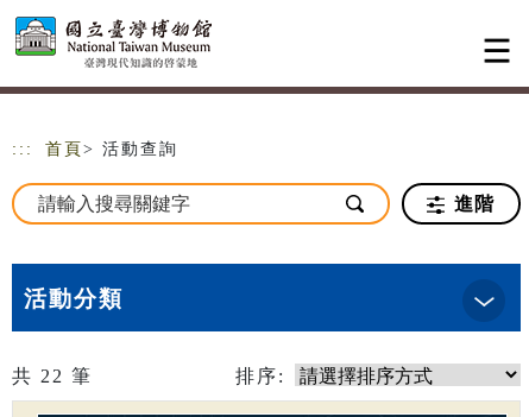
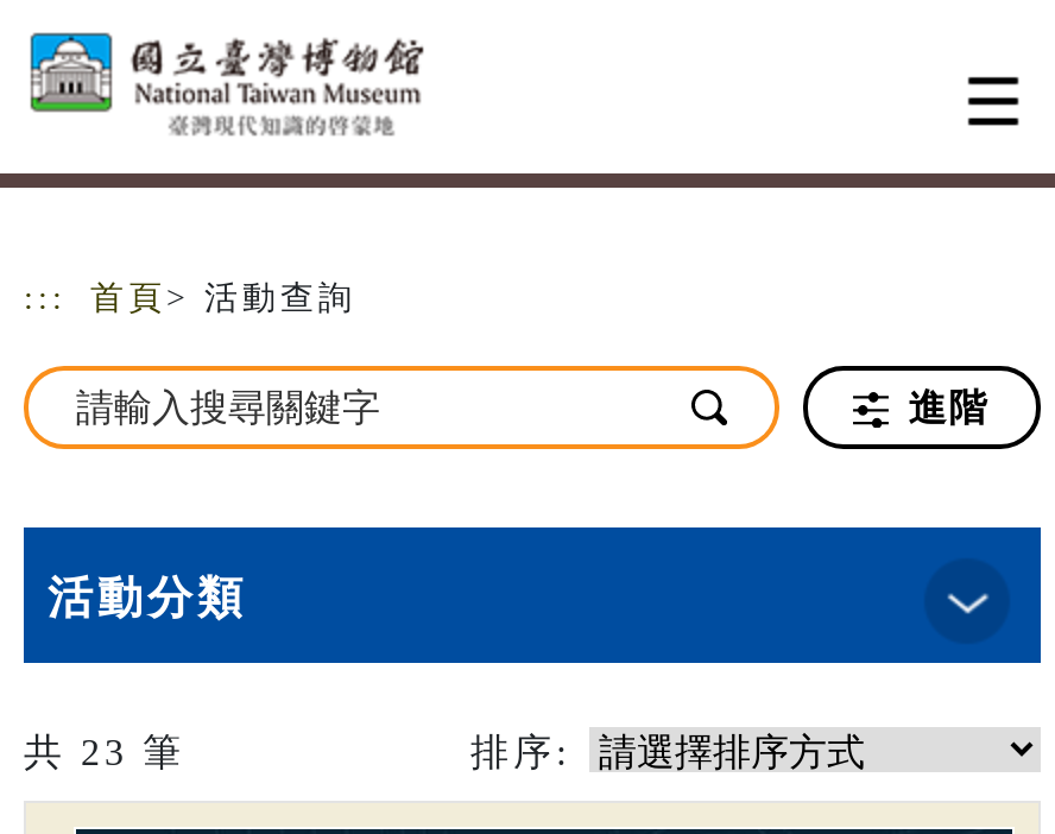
- 共22筆
+ 共23筆
